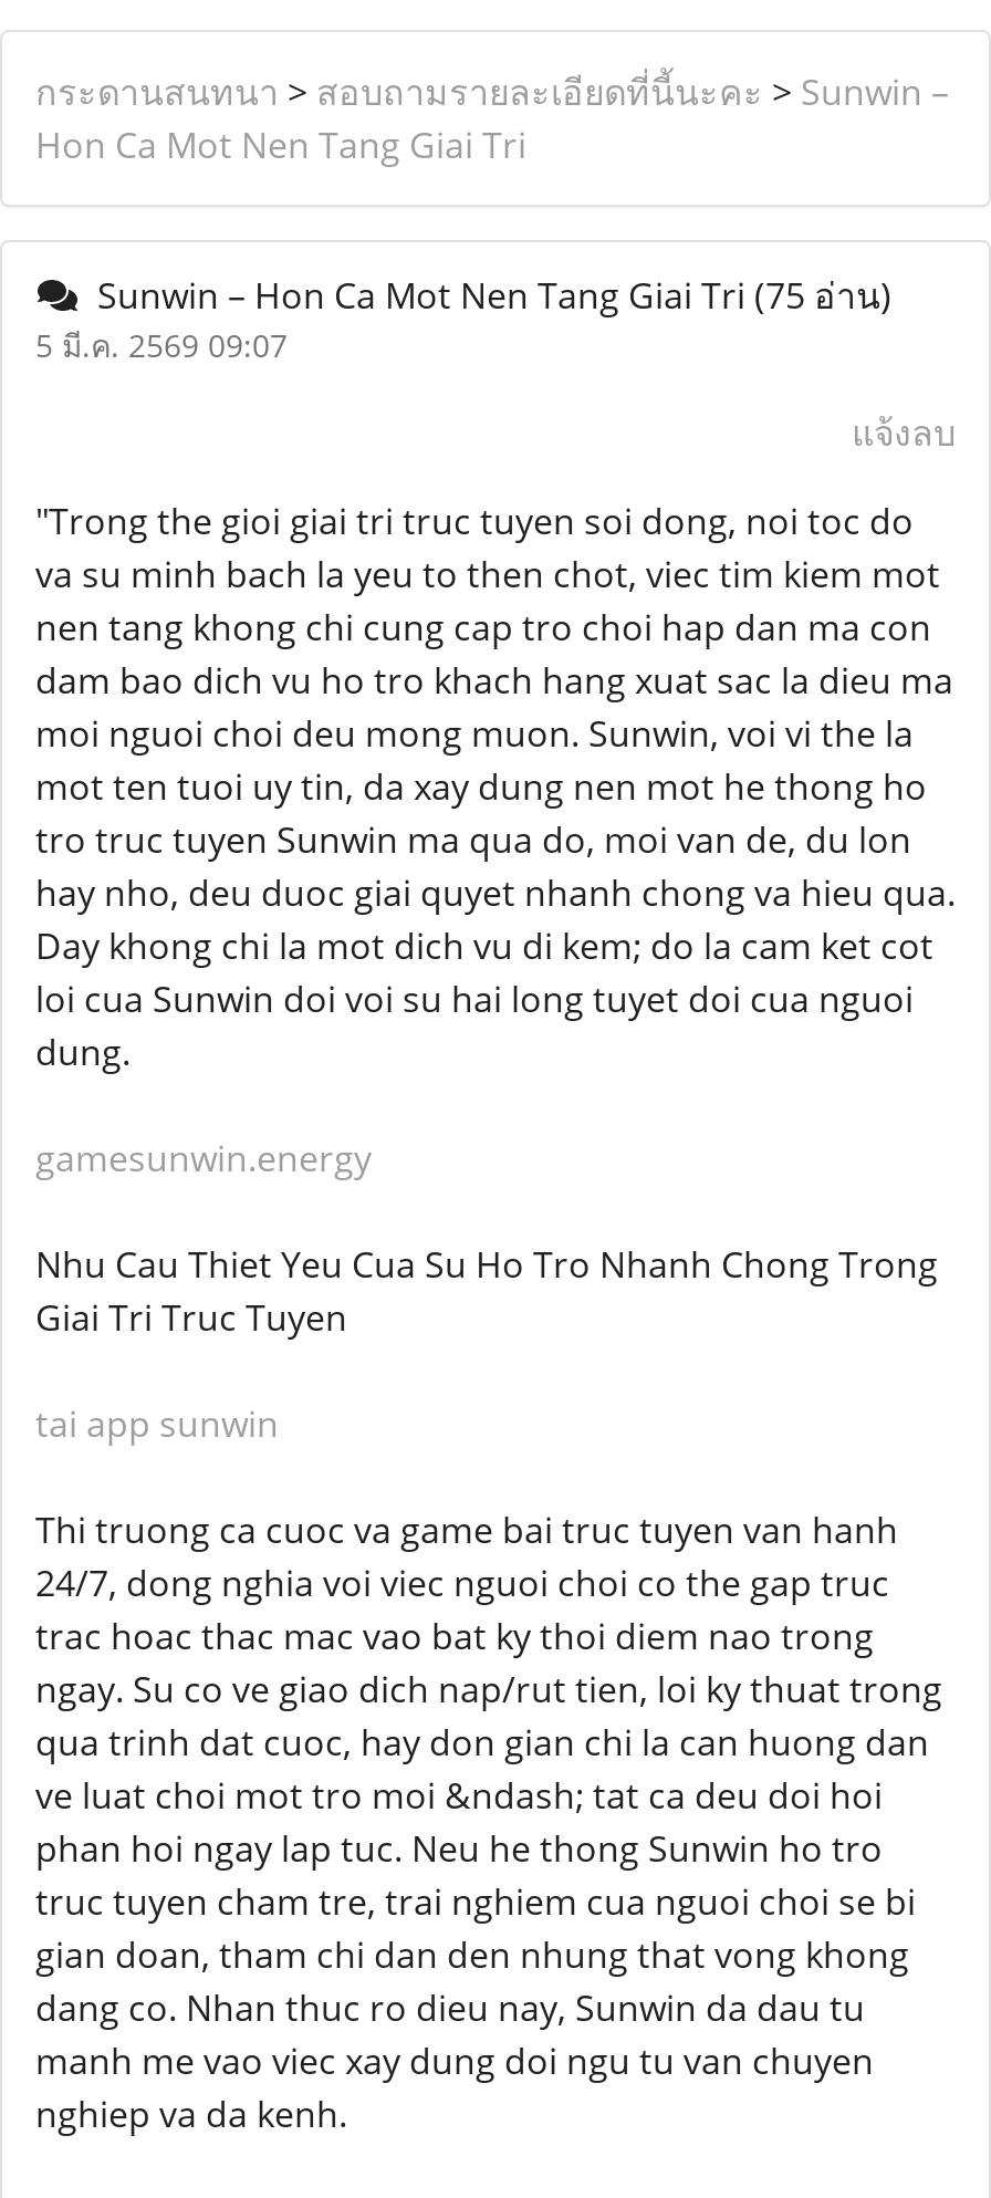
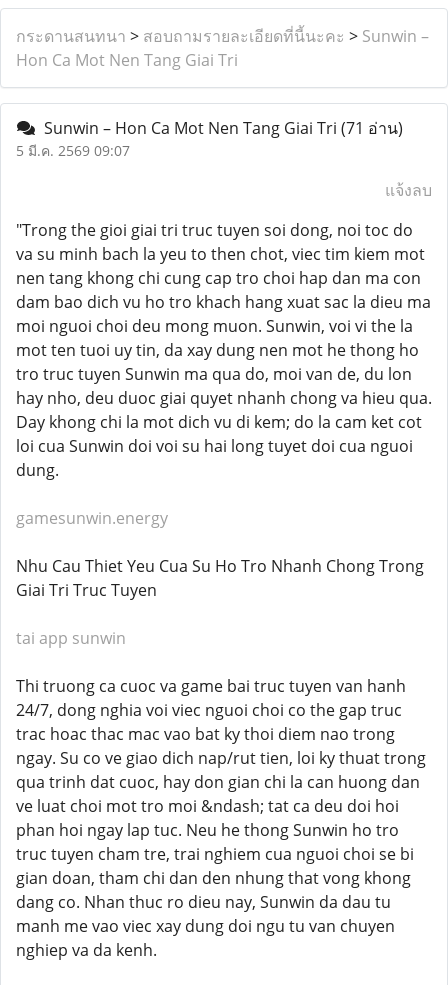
- Sunwin – Hon Ca Mot Nen Tang Giai Tri (75 อ่าน)
+ Sunwin – Hon Ca Mot Nen Tang Giai Tri (71 อ่าน)
